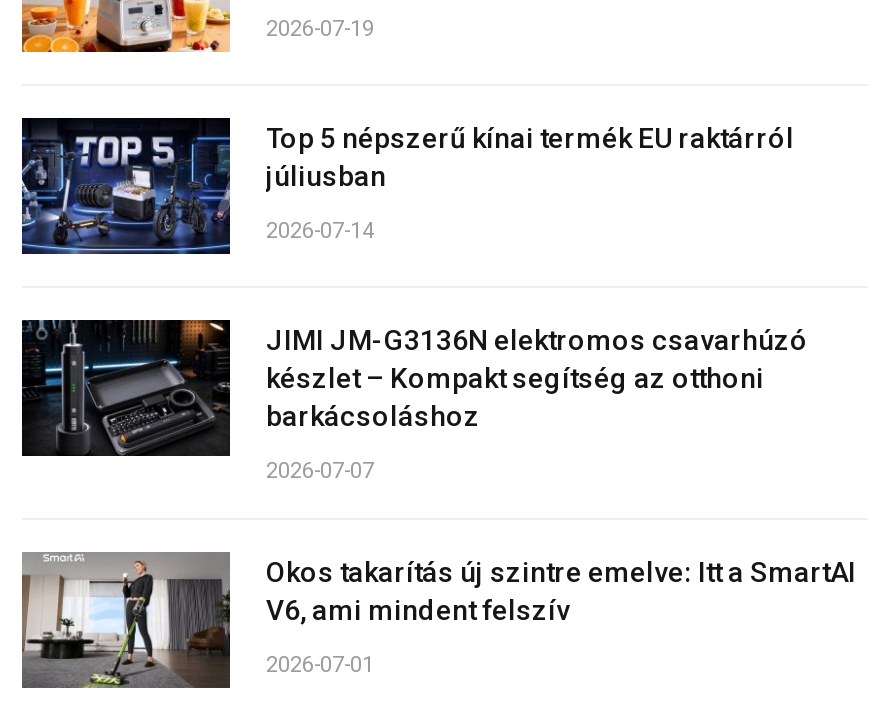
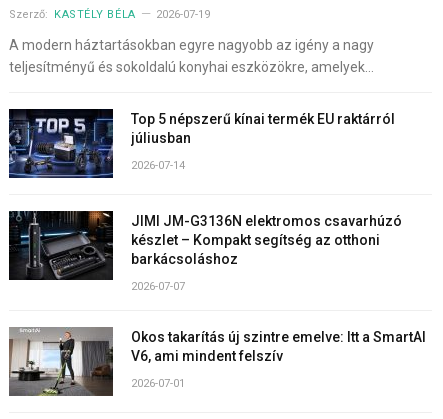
+ Szerző: KASTÉLY BÉLA

+ A modern háztartásokban egyre nagyobb az igény a nagy
+ teljesítményű és sokoldalú konyhai eszközökre, amelyek…
